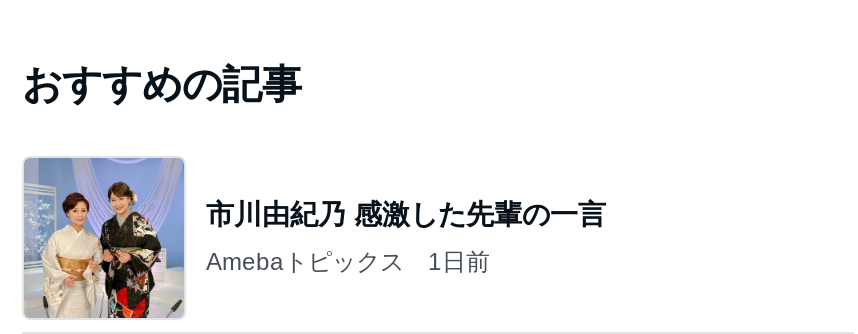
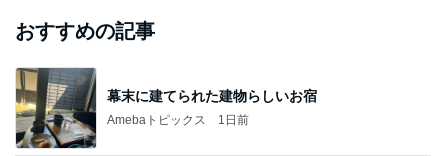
- [image]
- 市川由紀乃 感激した先輩の一言
+ [image]
+ 幕末に建てられた建物らしいお宿
